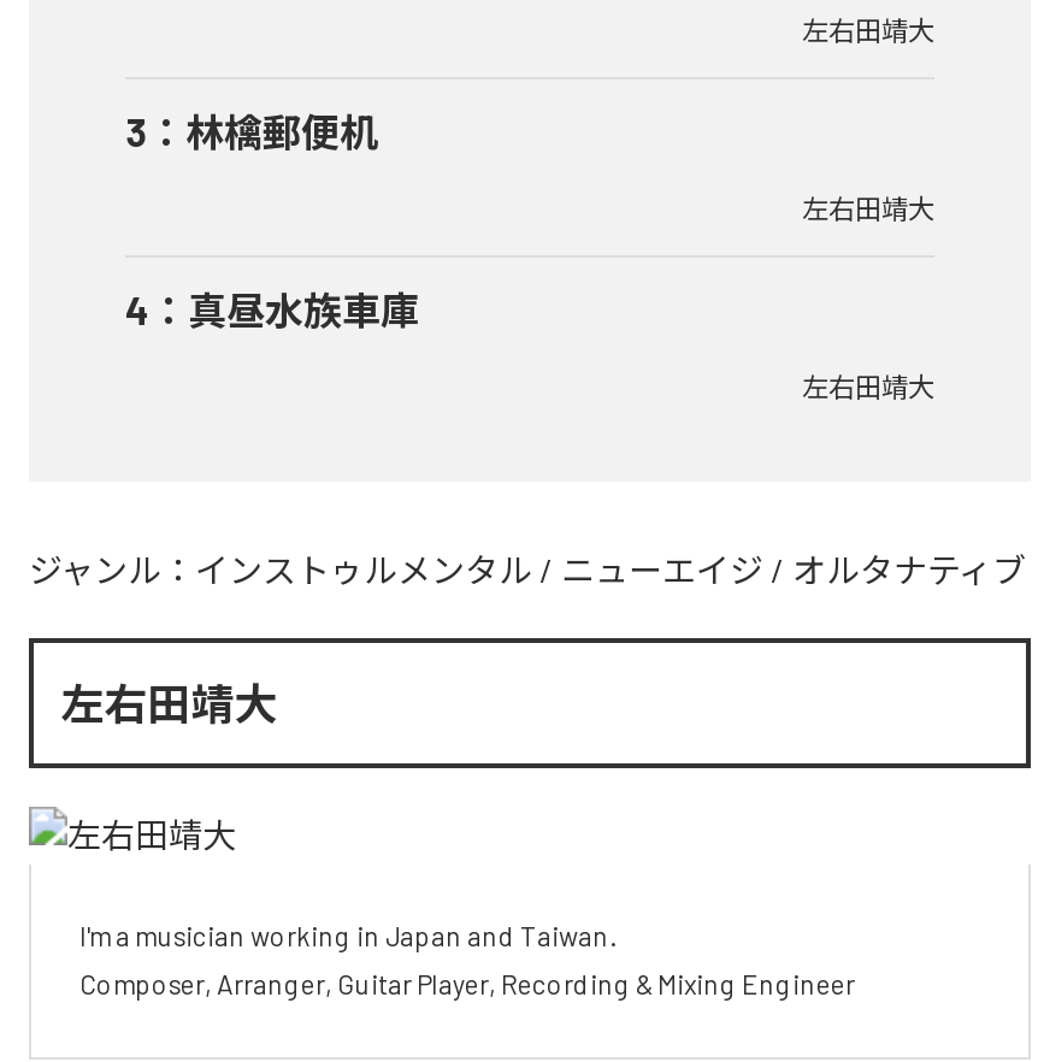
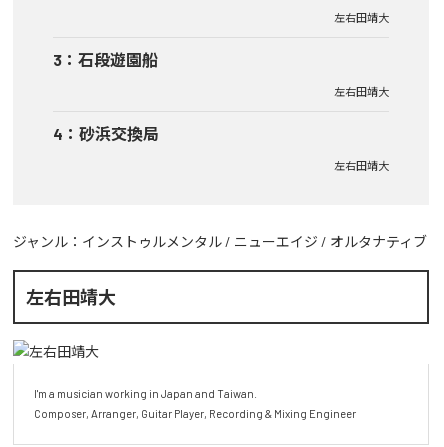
- 3：林檎郵便机
+ 3：石段遊園船

- 4：真昼水族車庫
+ 4：砂浜交換局
